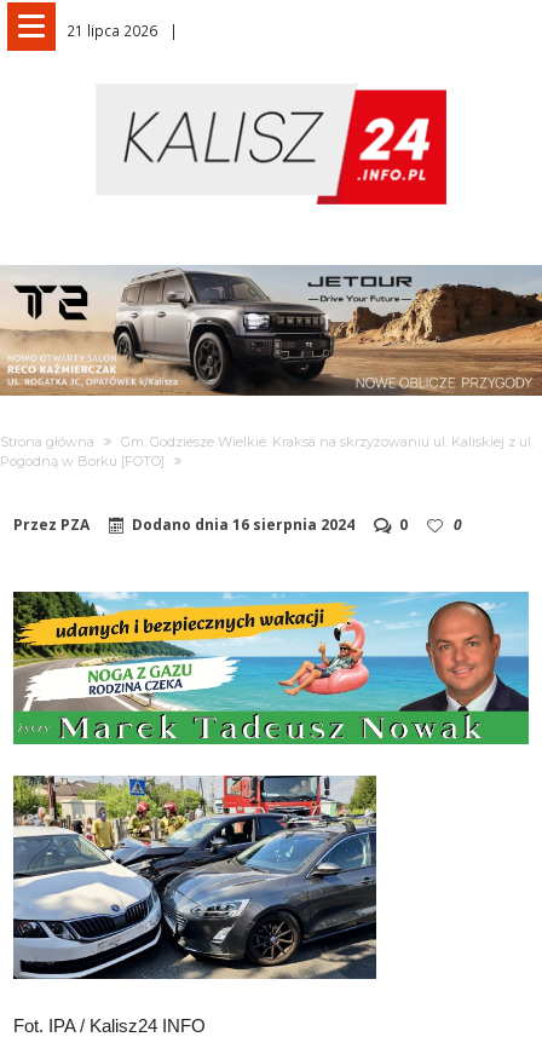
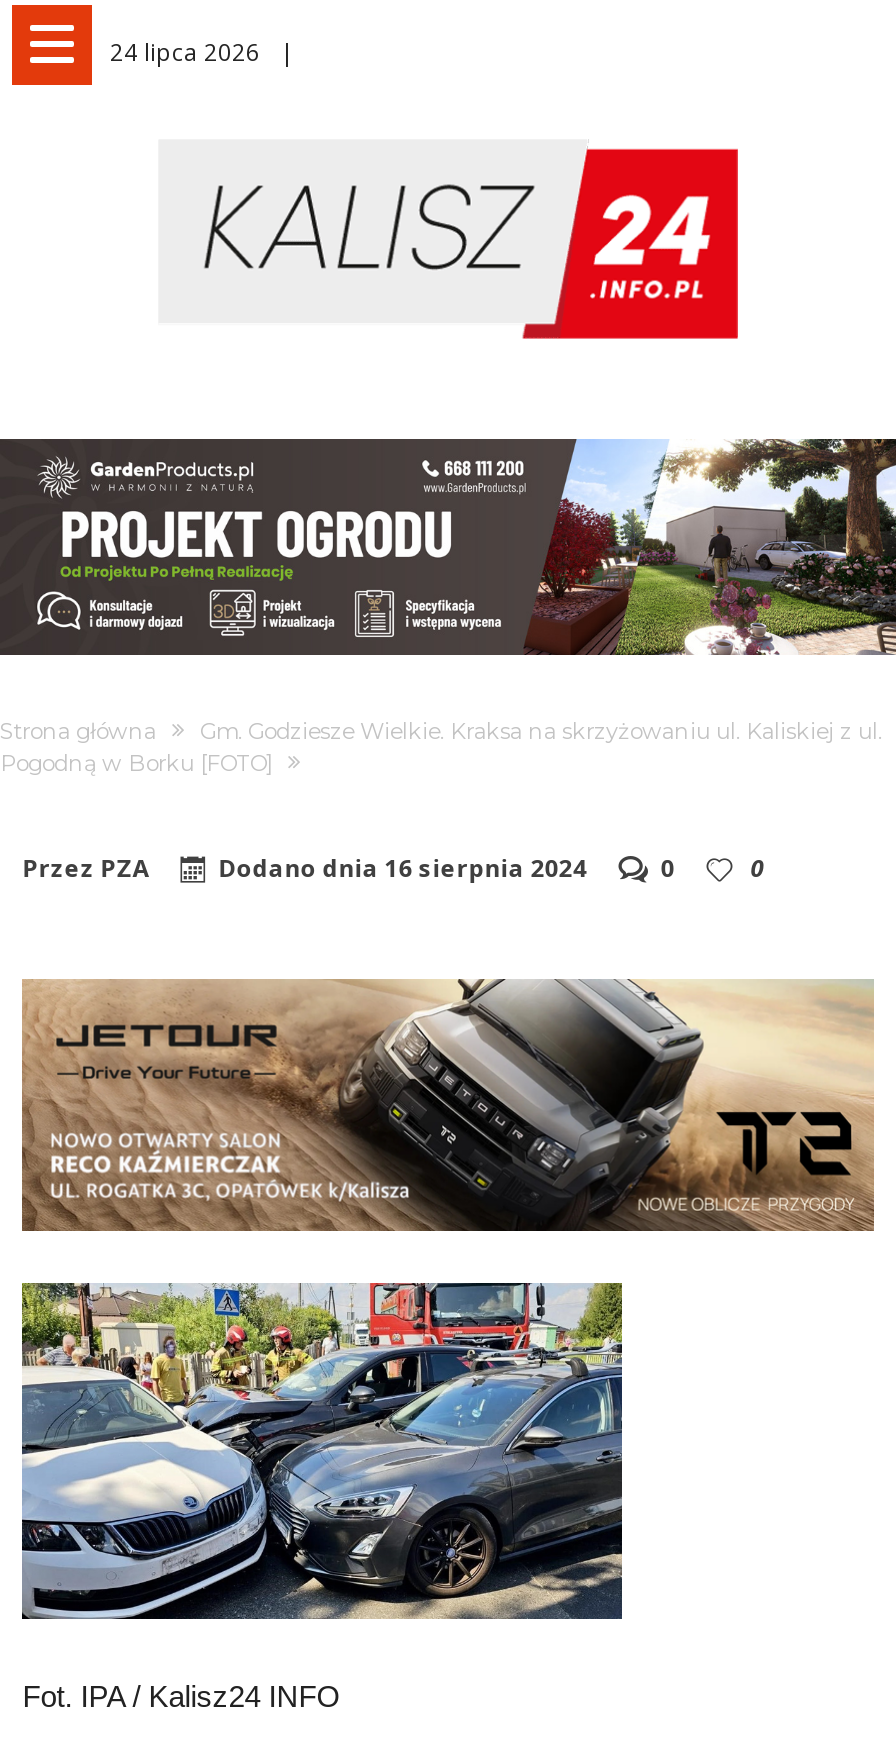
- 21 lipca 2026
+ 24 lipca 2026

- [image]
+ [image]

- [image]
+ [image]
